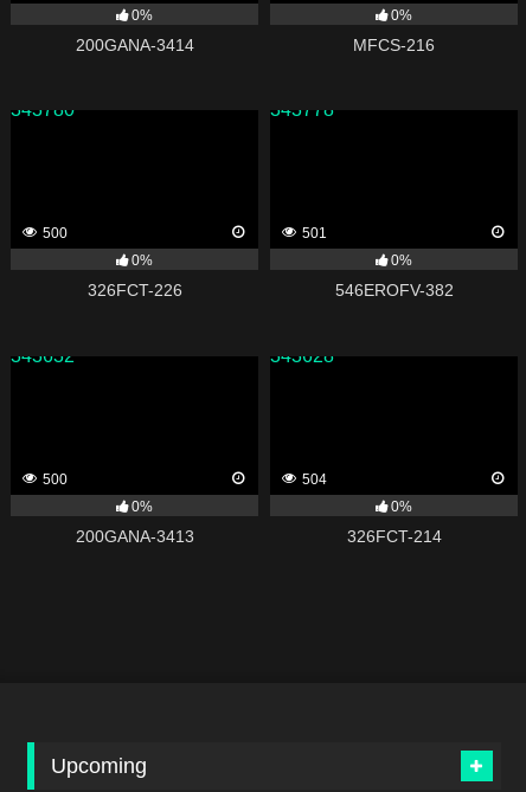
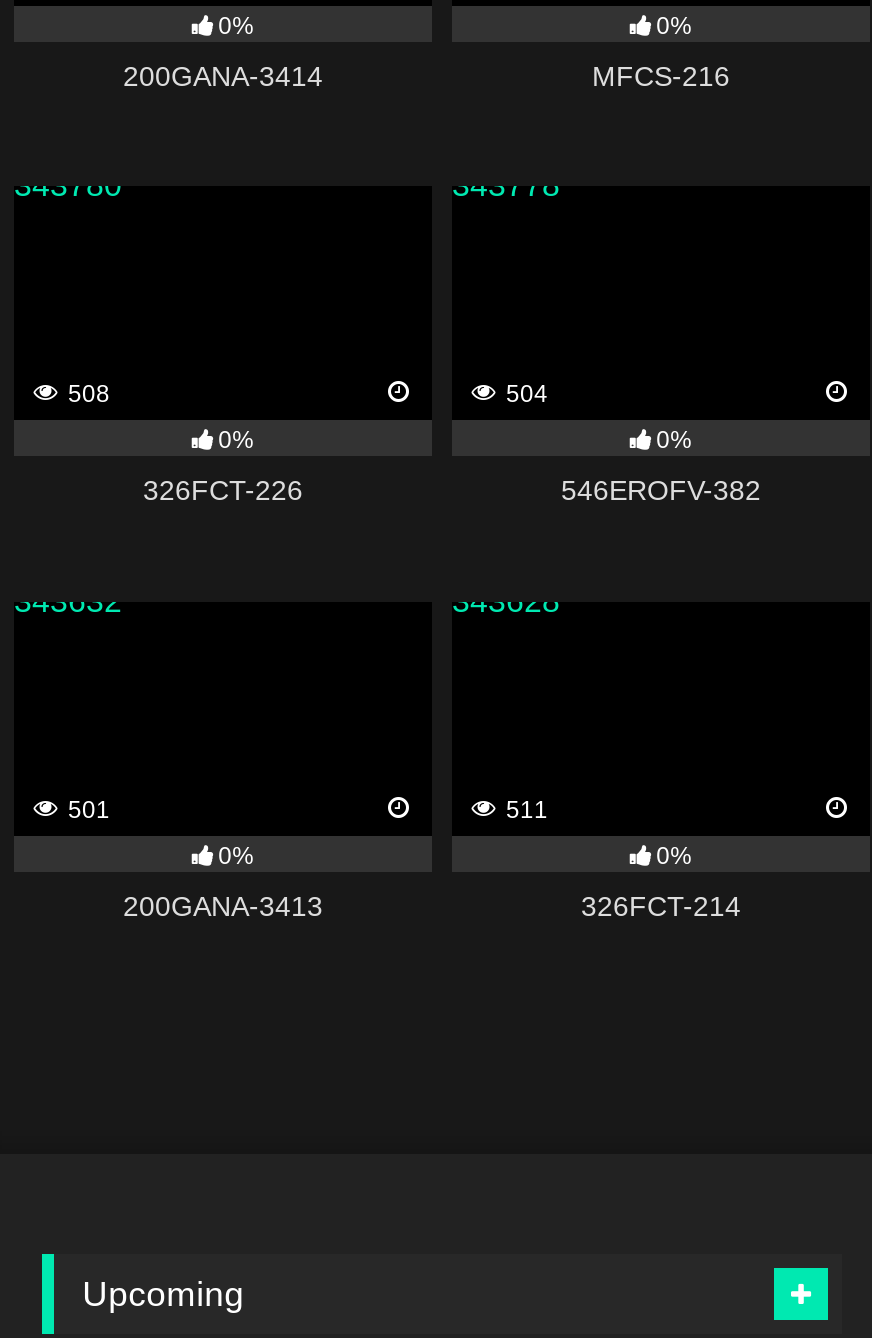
- 500
+ 508

- 501
+ 504

- 500
+ 501

- 504
+ 511
